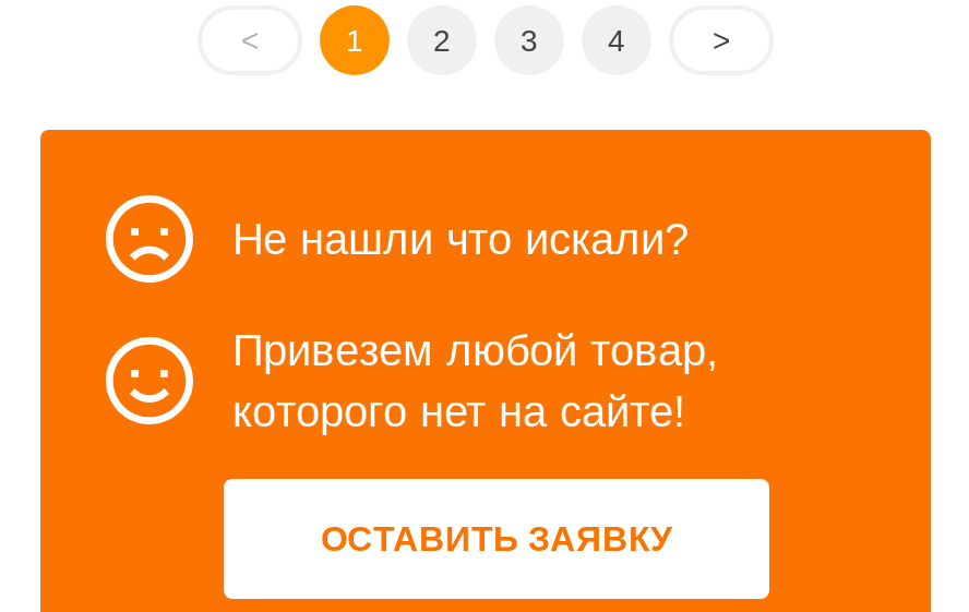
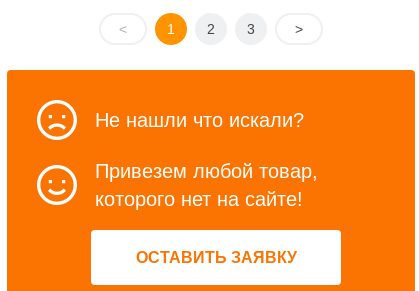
- 4
